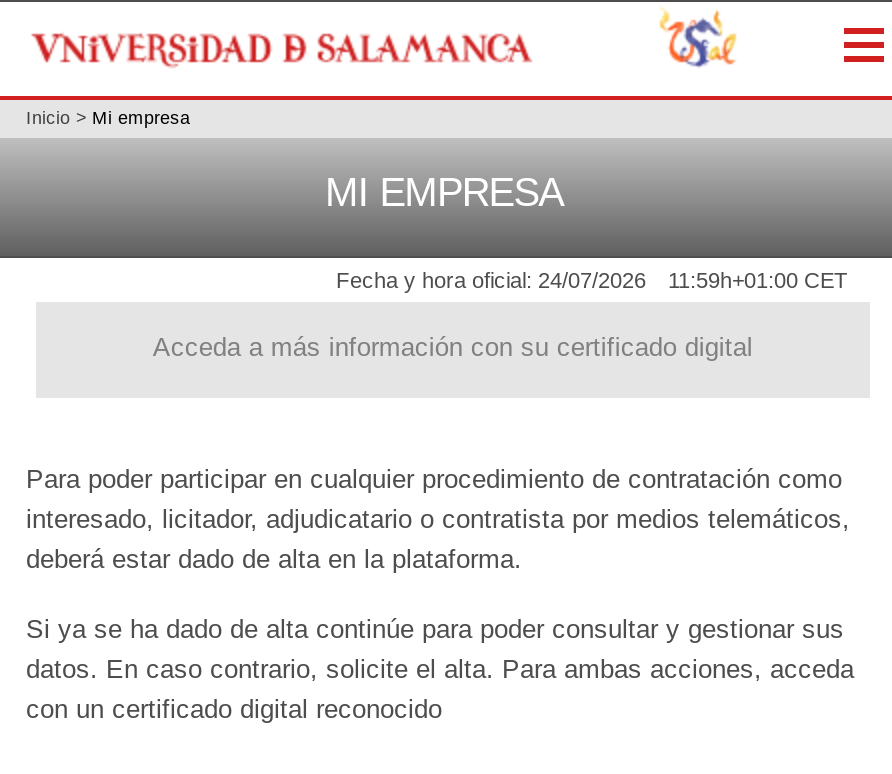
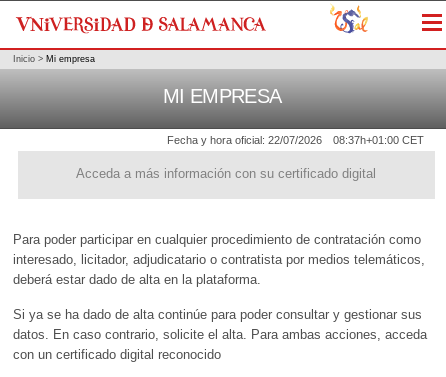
- Fecha y hora oficial: 24/07/2026
+ Fecha y hora oficial: 22/07/2026

- 11:59h+01:00 CET
+ 08:37h+01:00 CET
